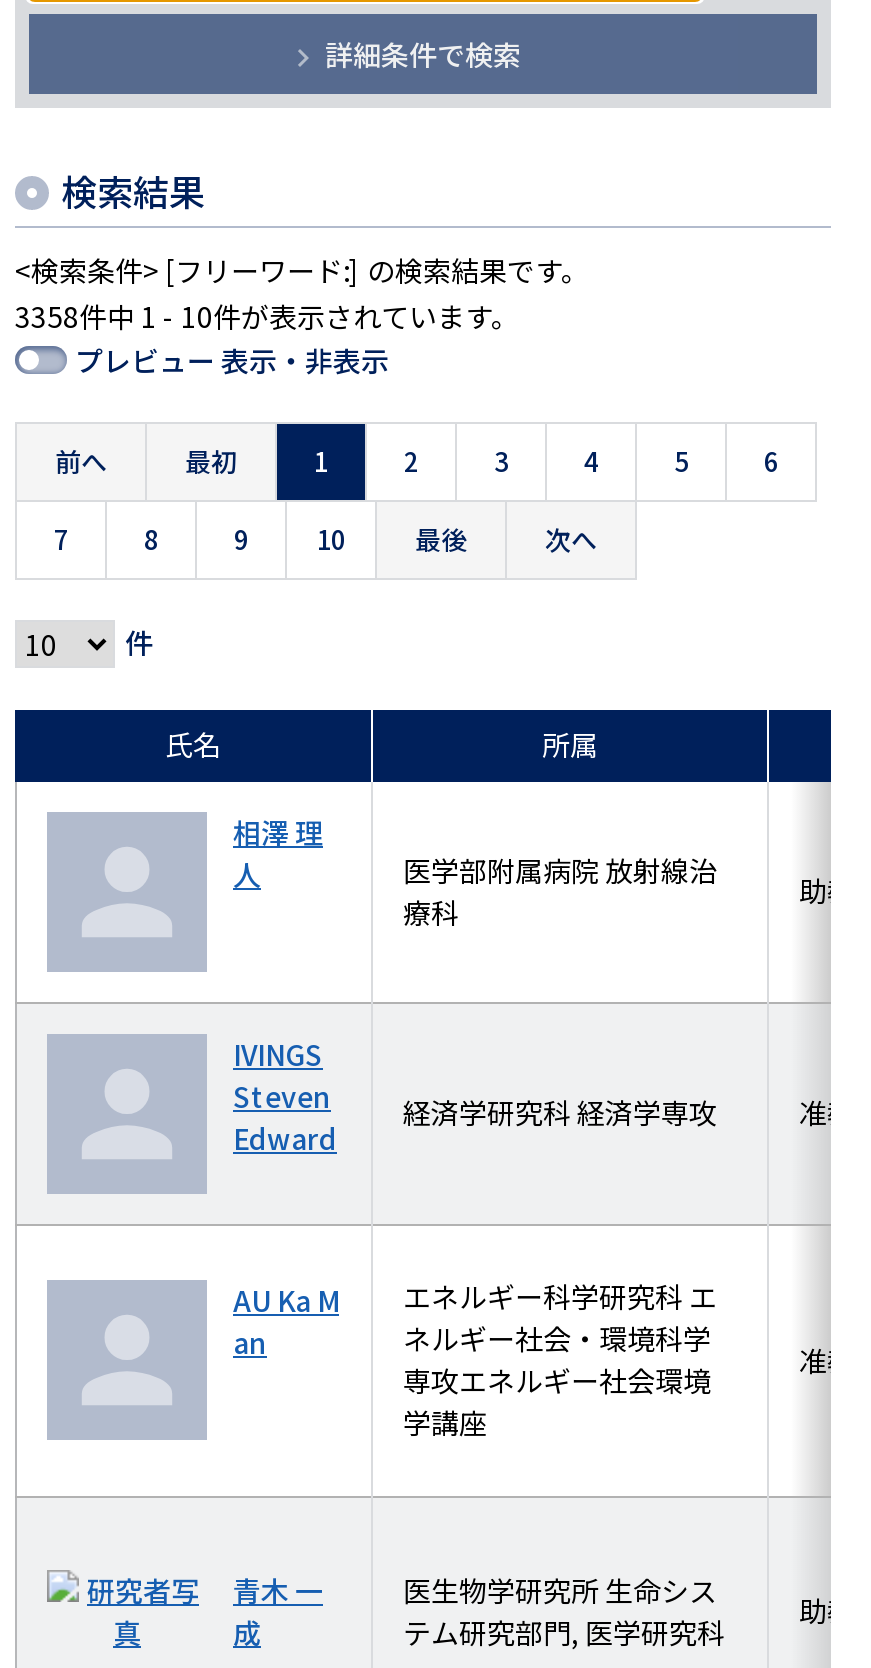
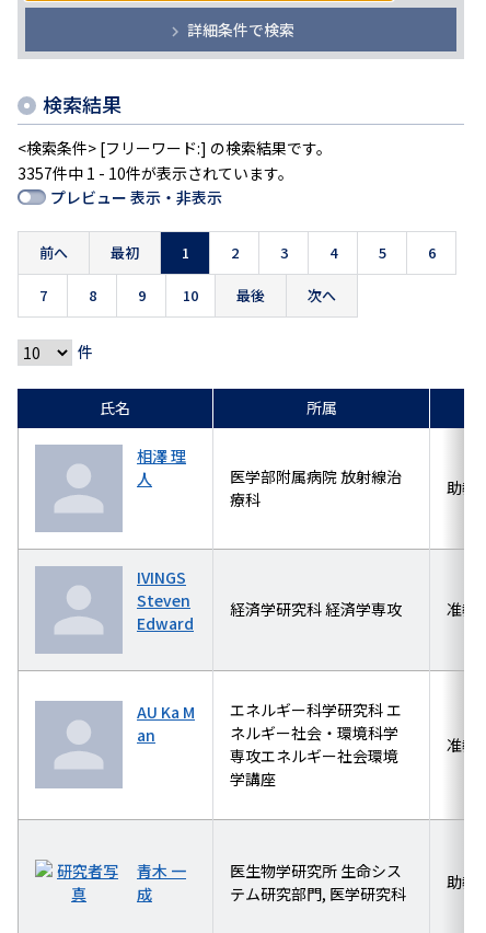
- 3358件中 1 - 10件が表示されています。
+ 3357件中 1 - 10件が表示されています。
